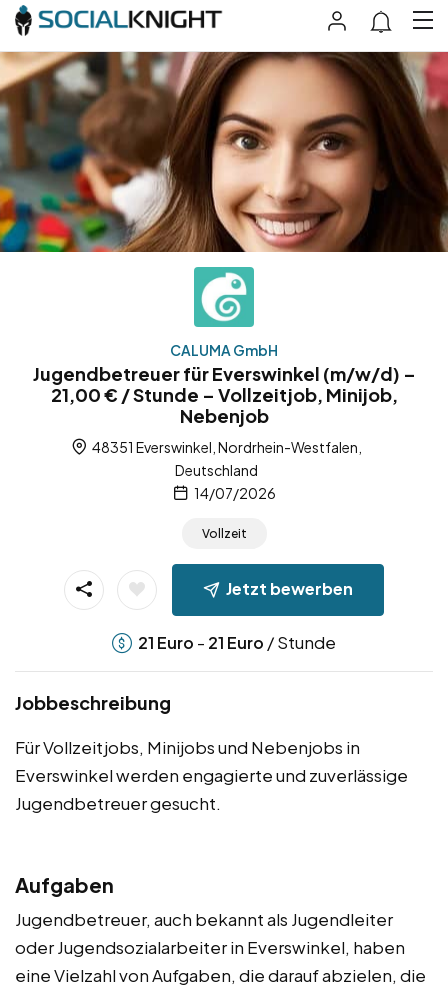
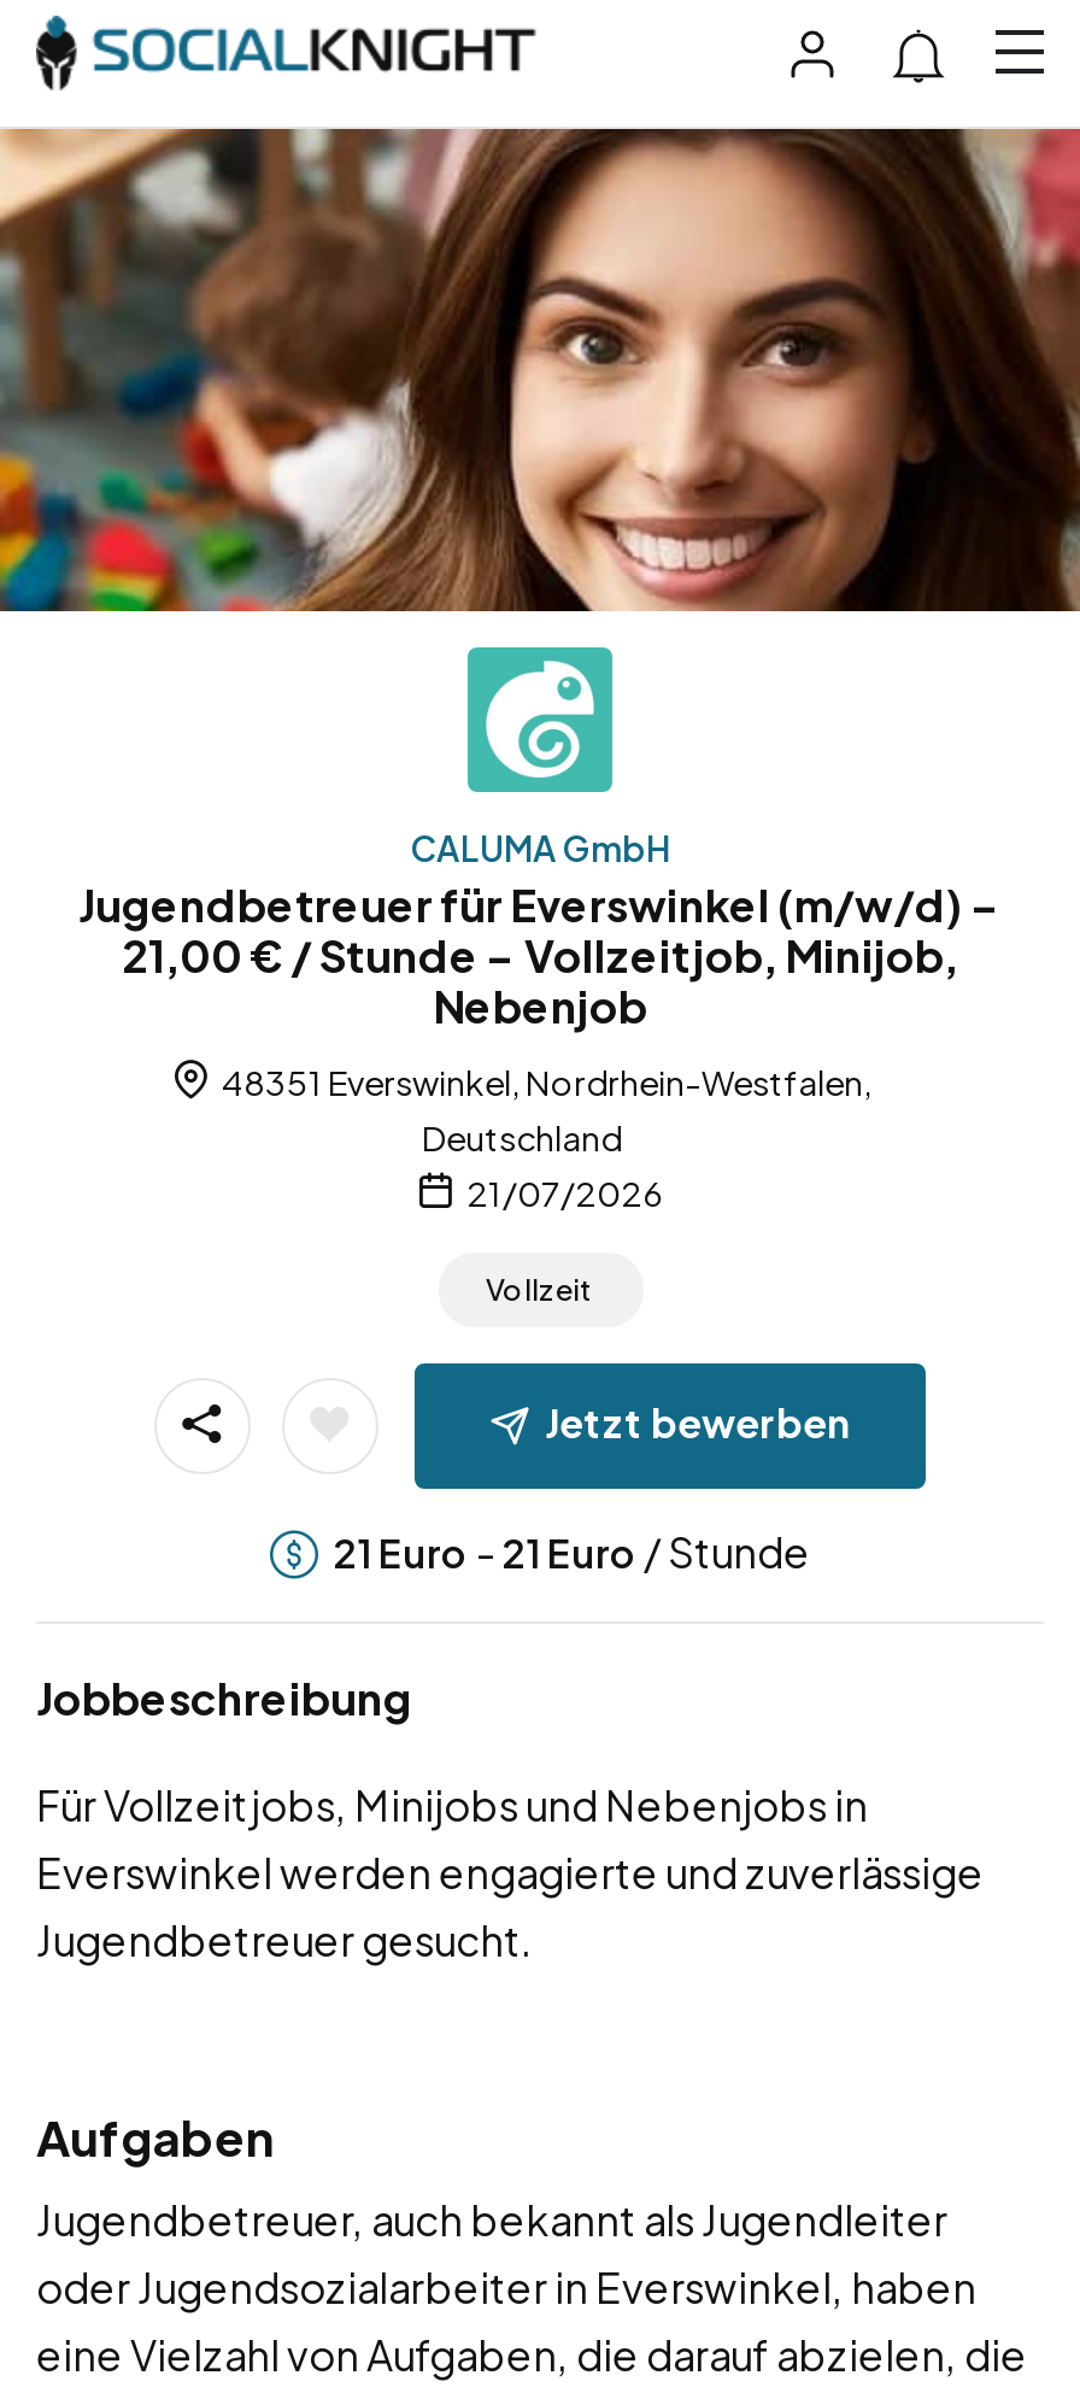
- 14/07/2026
+ 21/07/2026
